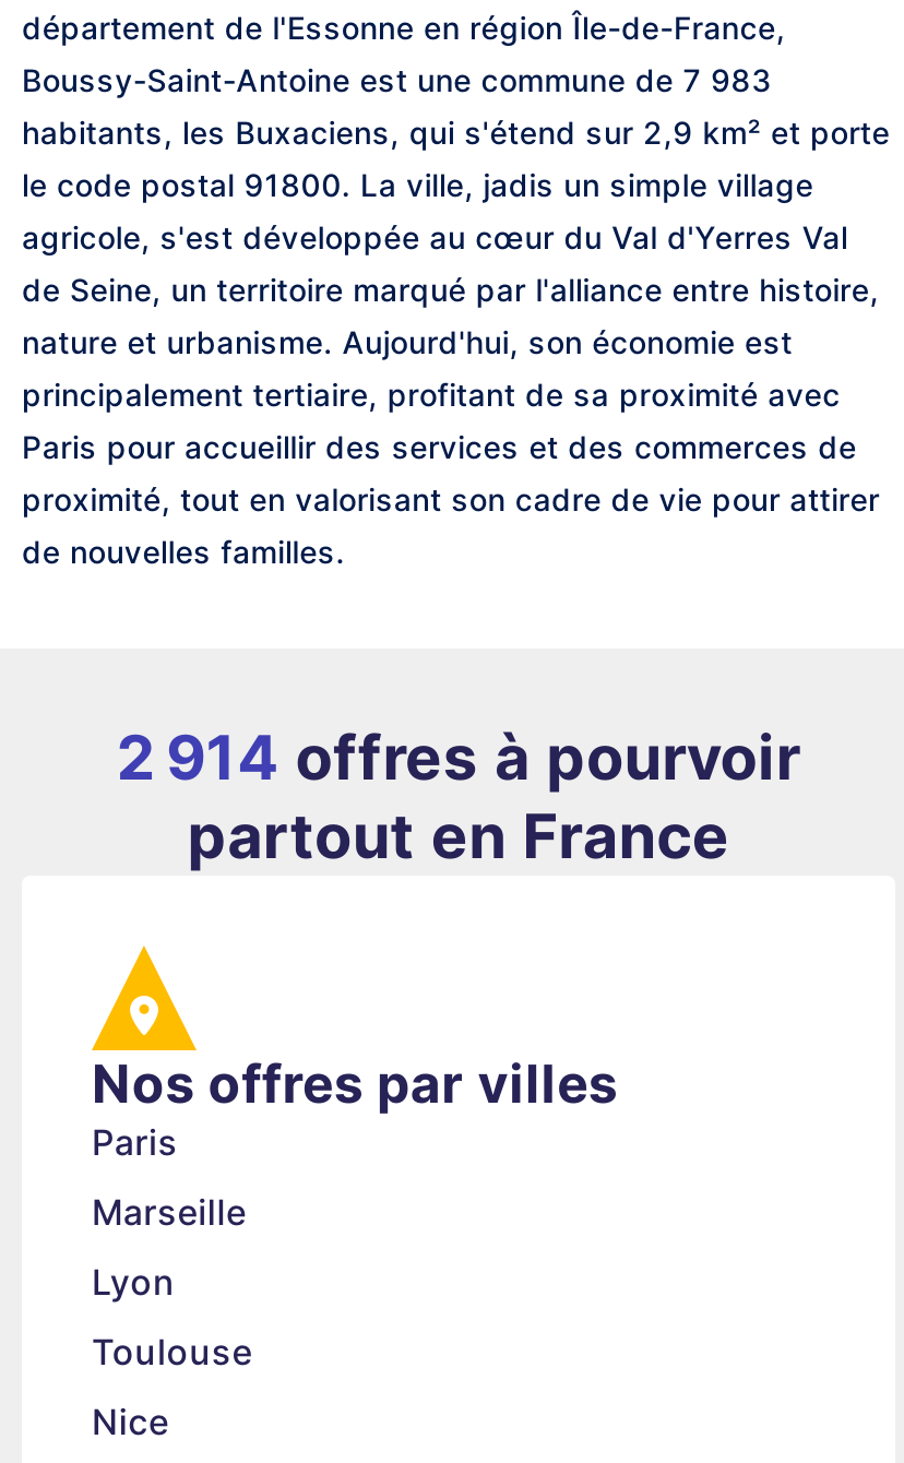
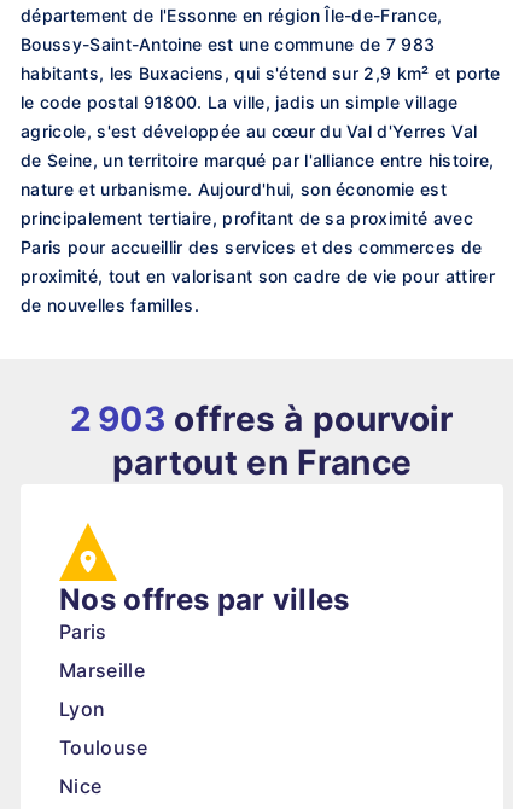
- 2 914 offres à pourvoir
+ 2 903 offres à pourvoir
